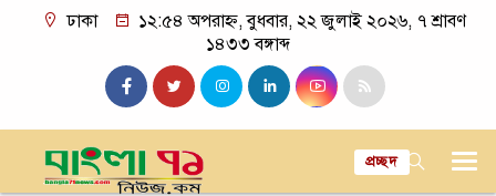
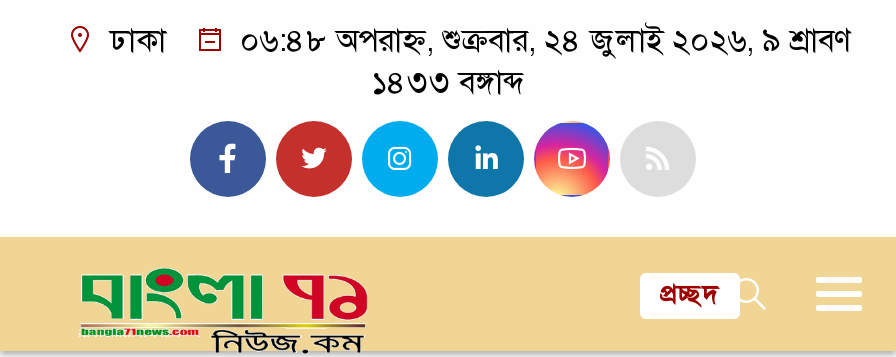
- ১২:৫৪ অপরাহ্ন, বুধবার, ২২ জুলাই ২০২৬, ৭ শ্রাবণ
+ ০৬:৪৮ অপরাহ্ন, শুক্রবার, ২৪ জুলাই ২০২৬, ৯ শ্রাবণ
